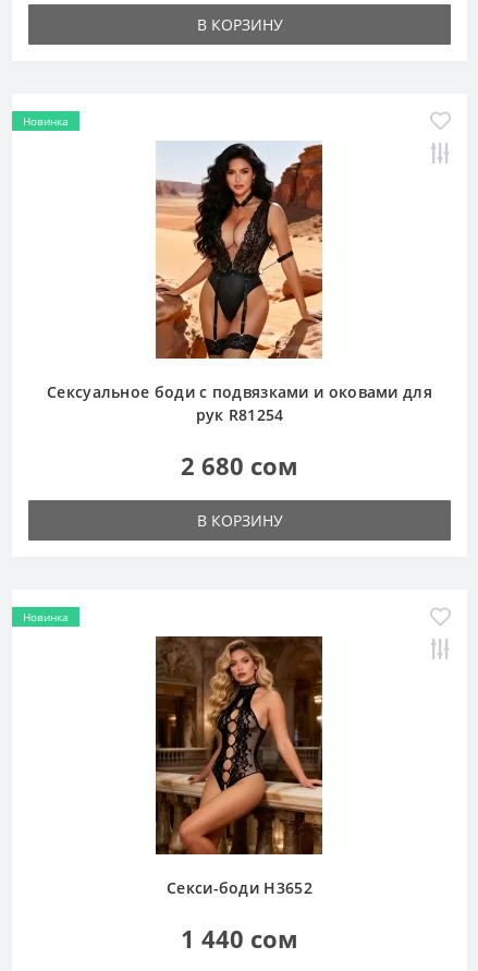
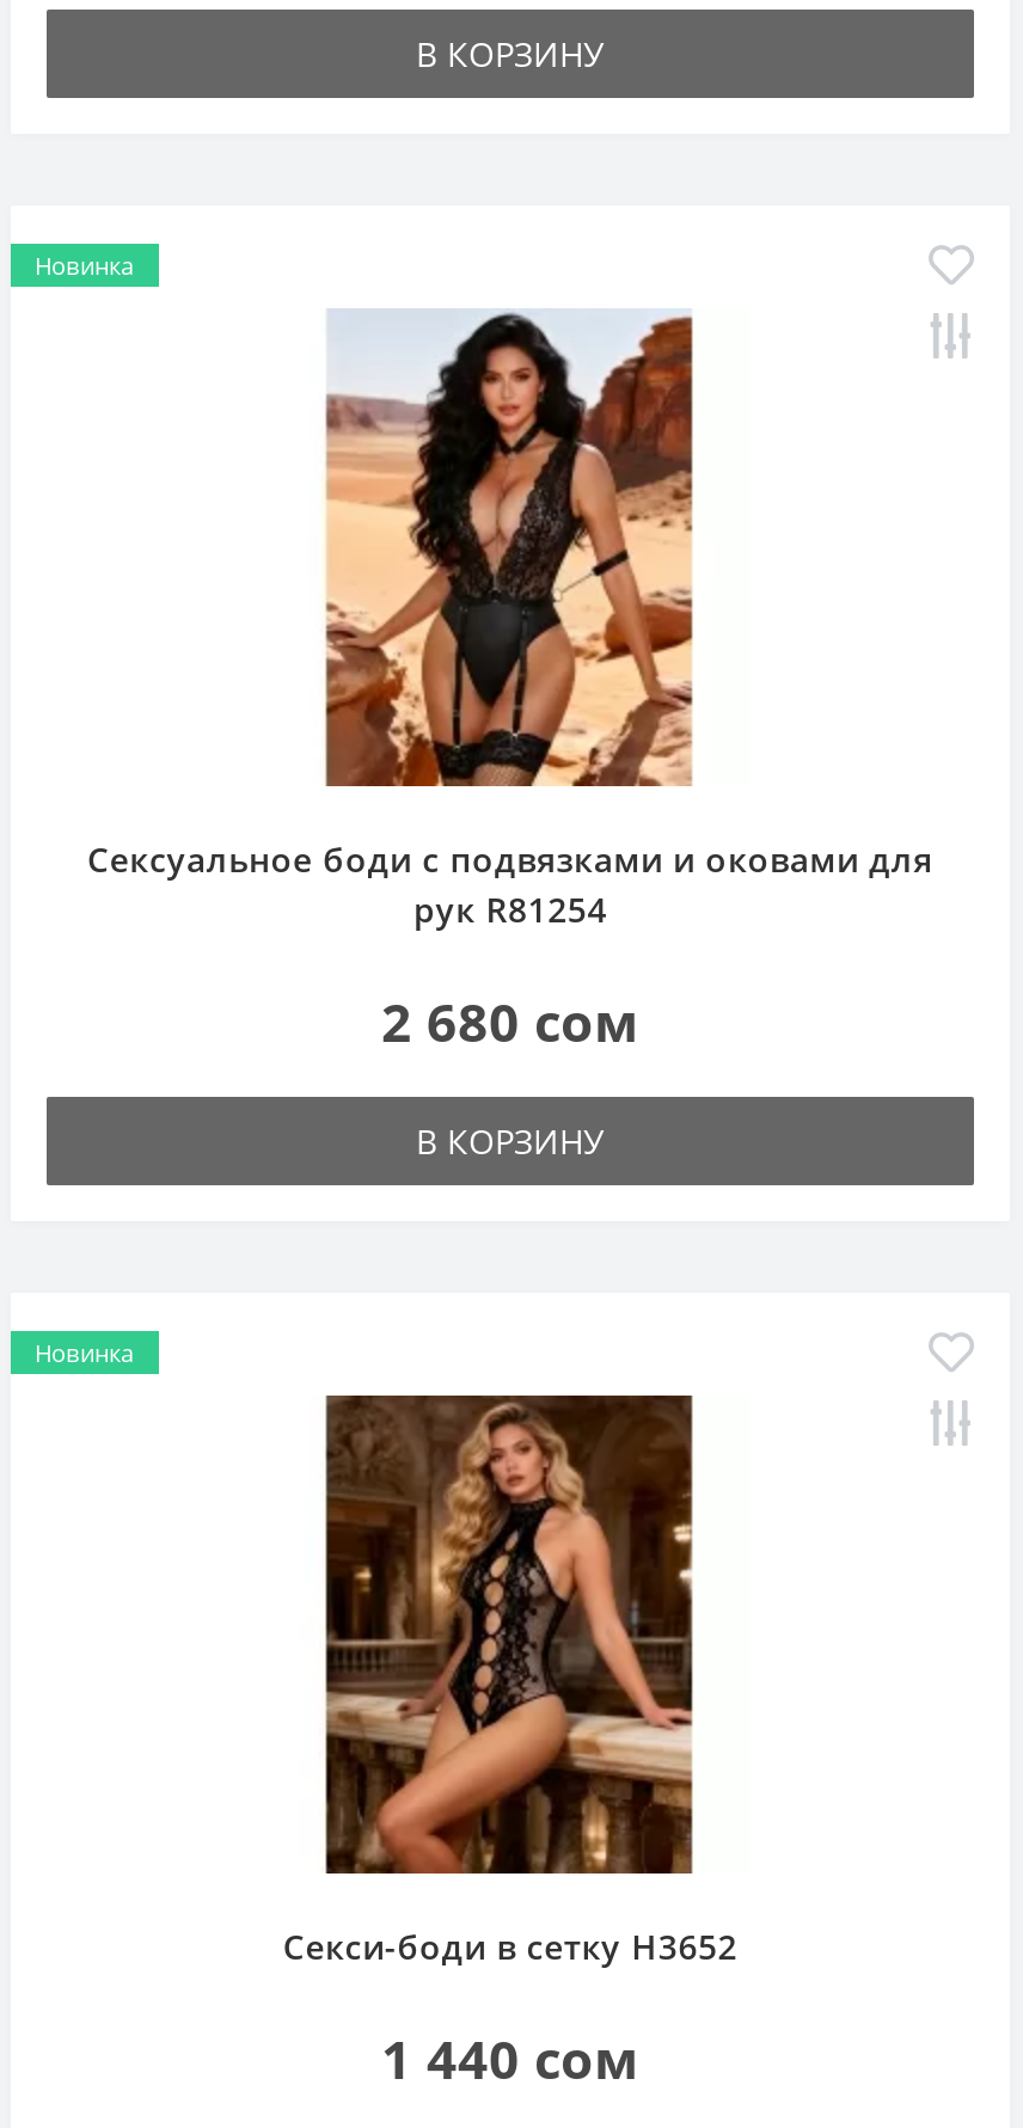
- Секси-боди H3652
+ Секси-боди в сетку H3652
